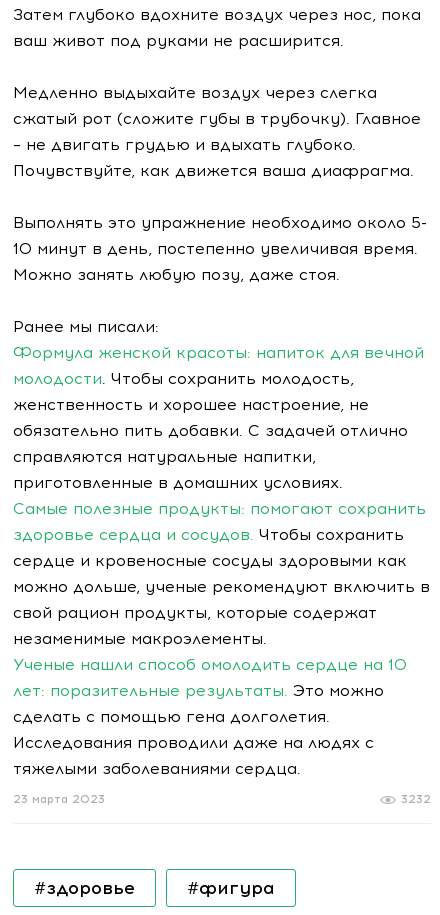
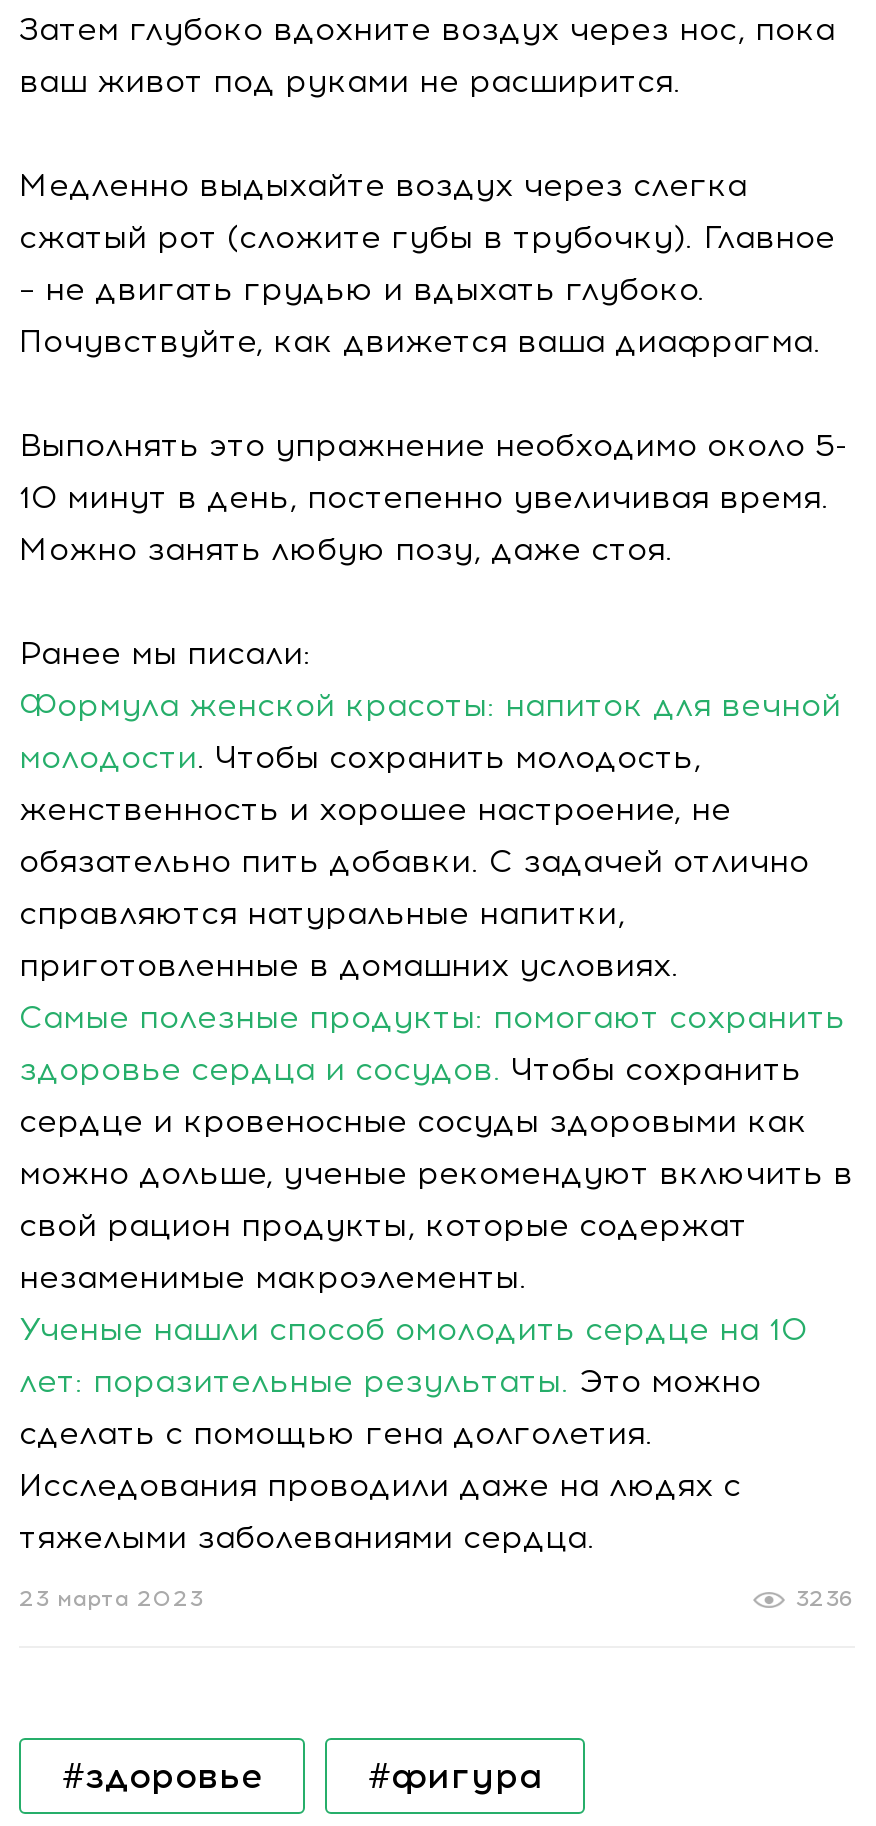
- 3232
+ 3236
